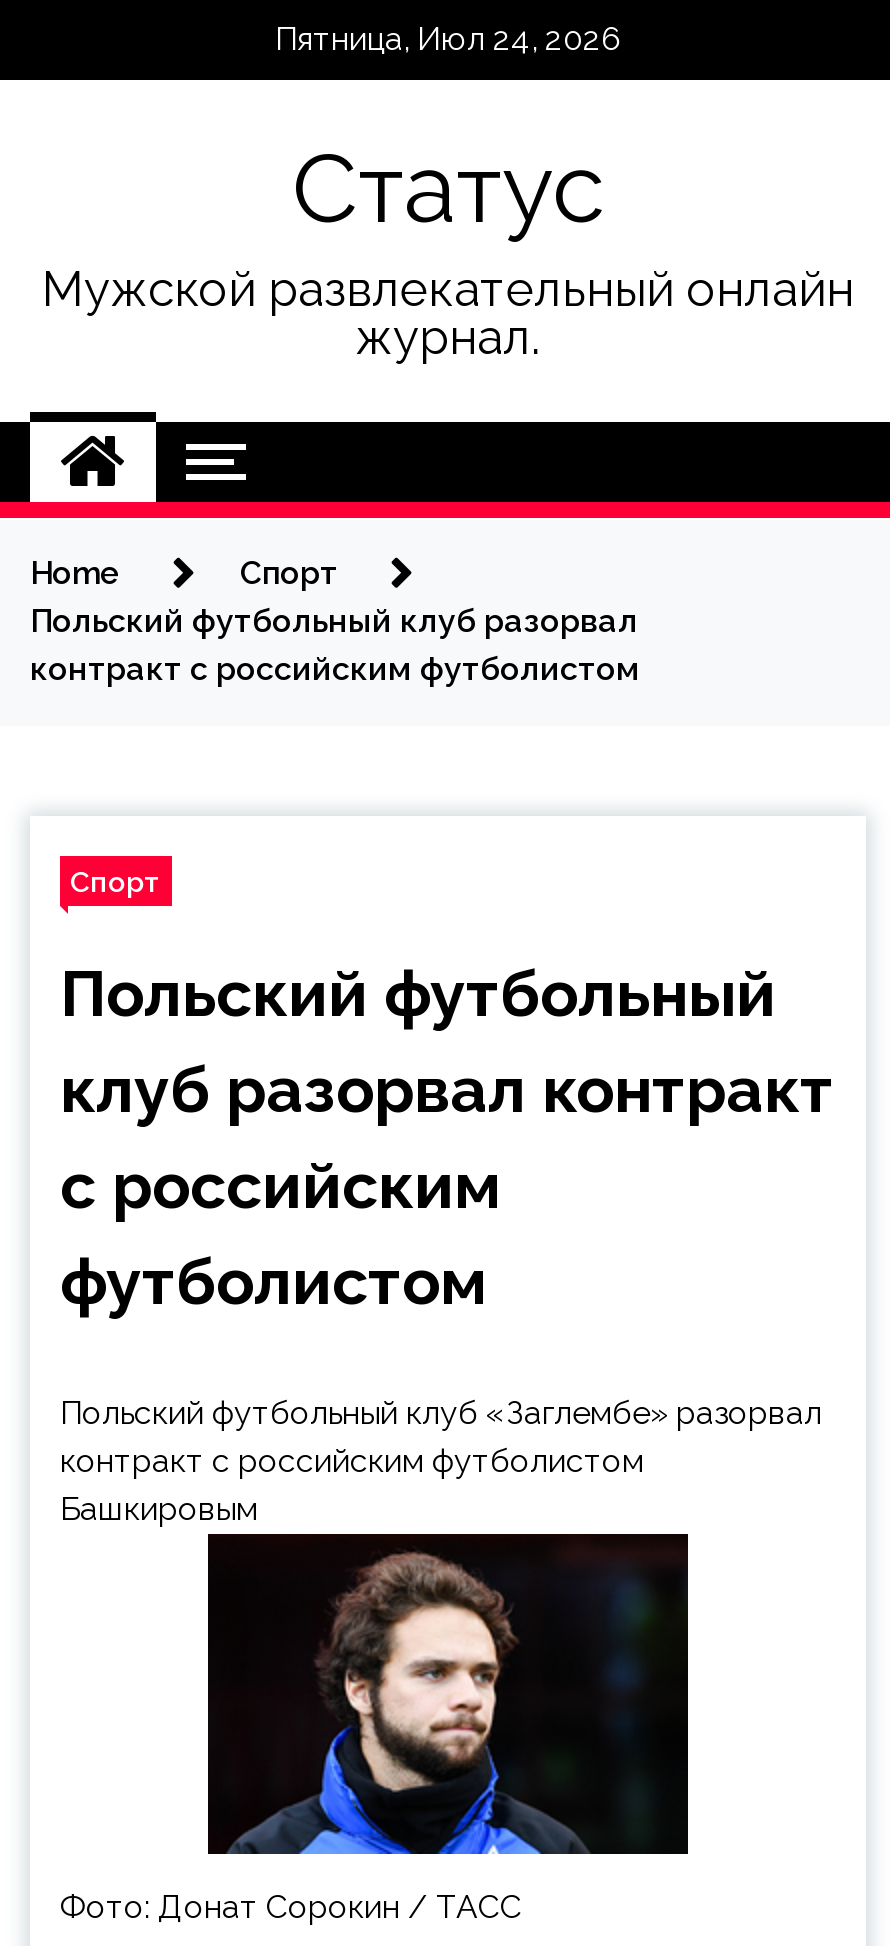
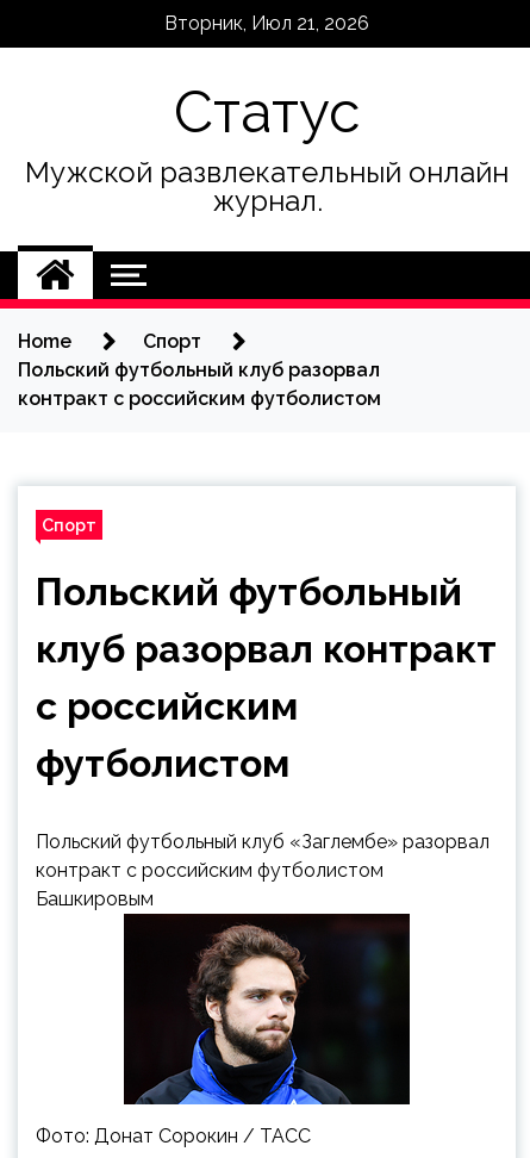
- Пятница, Июл 24, 2026
+ Вторник, Июл 21, 2026
